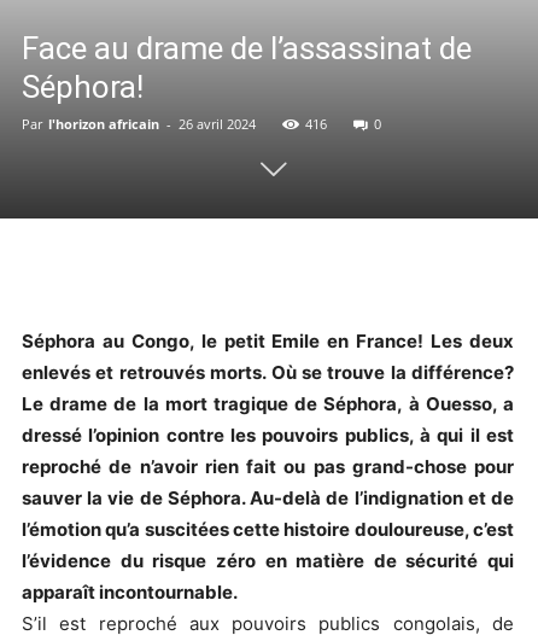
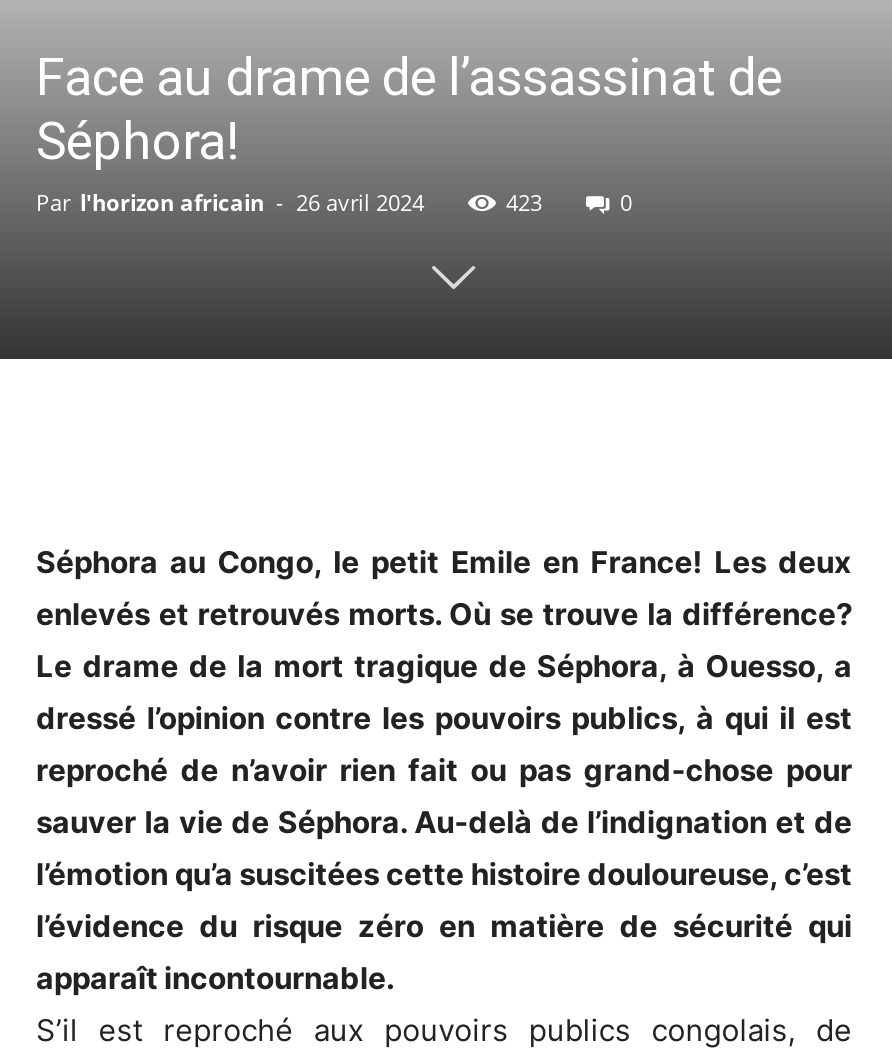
- 416
+ 423
